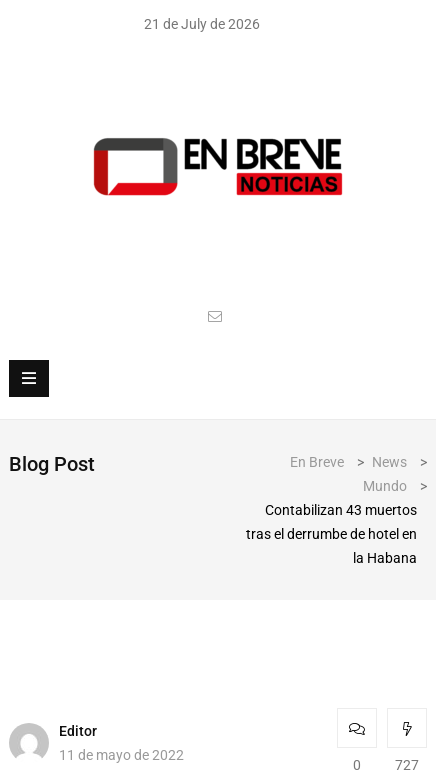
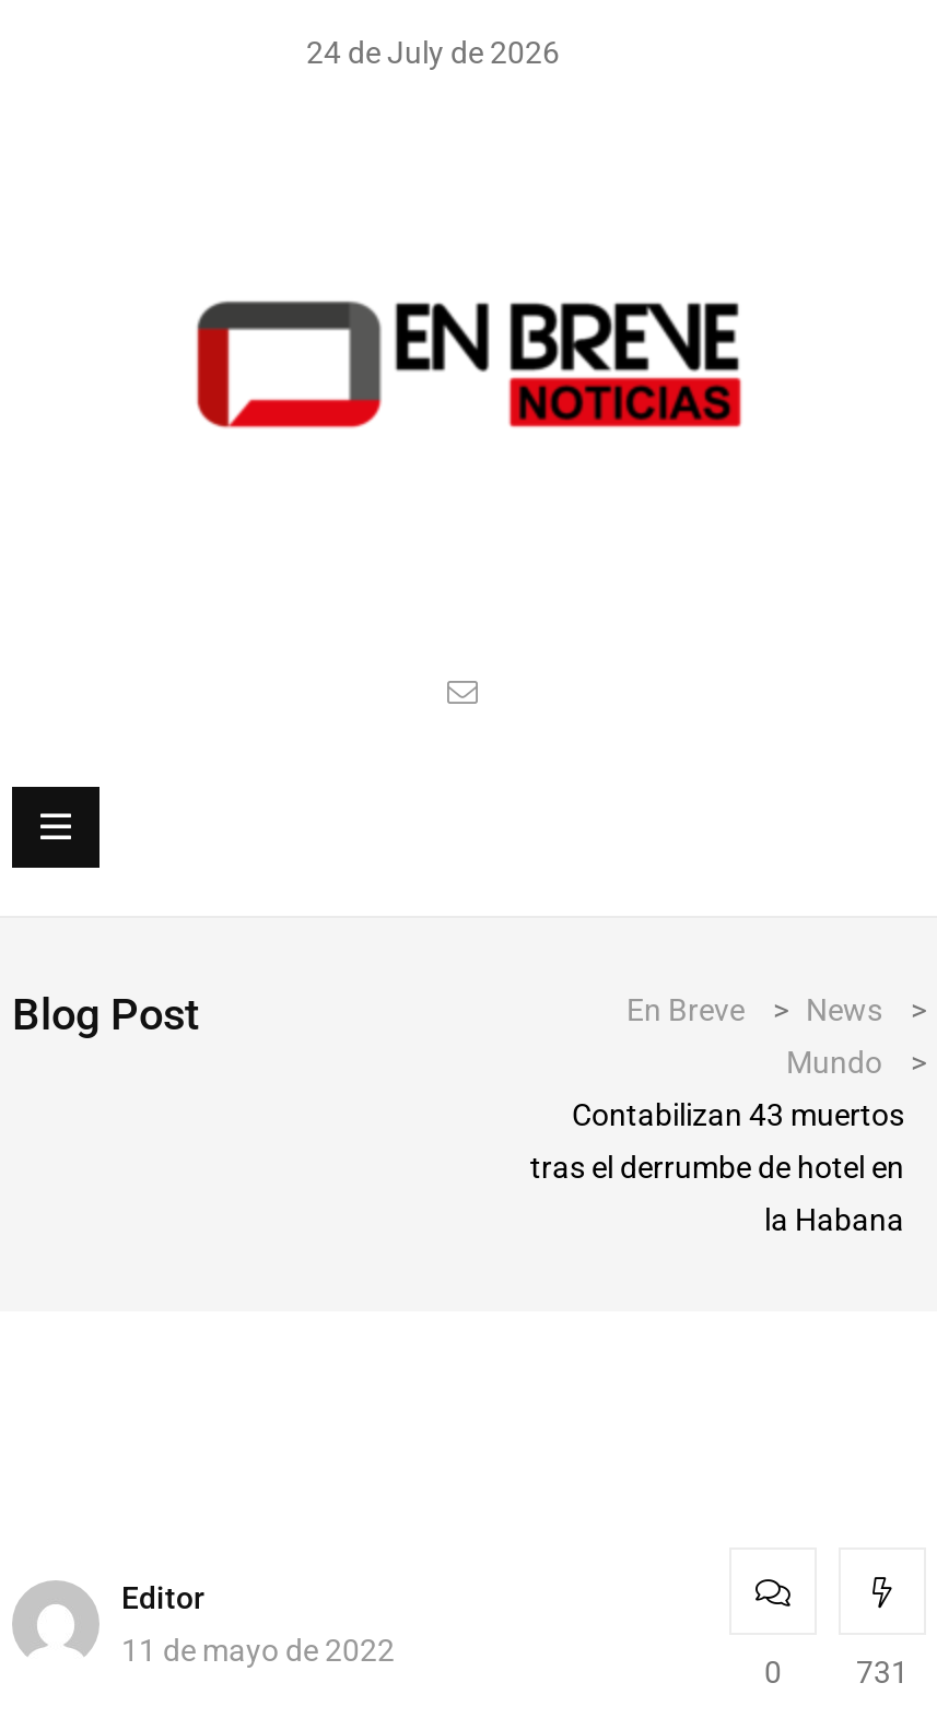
- 21 de July de 2026
+ 24 de July de 2026

- 727
+ 731
